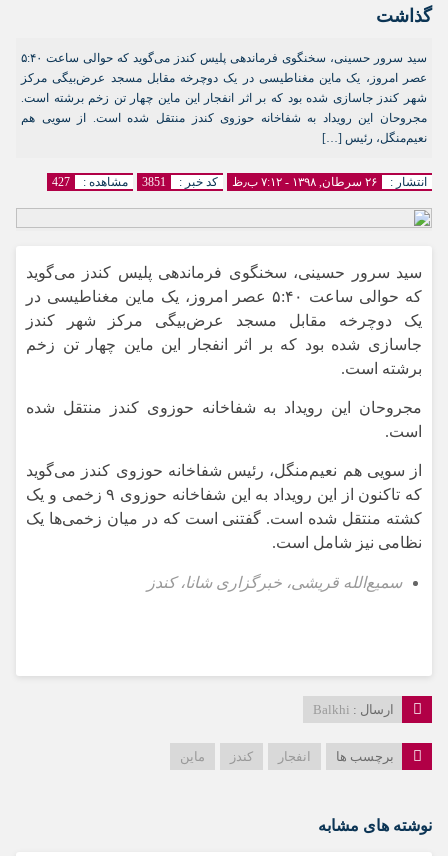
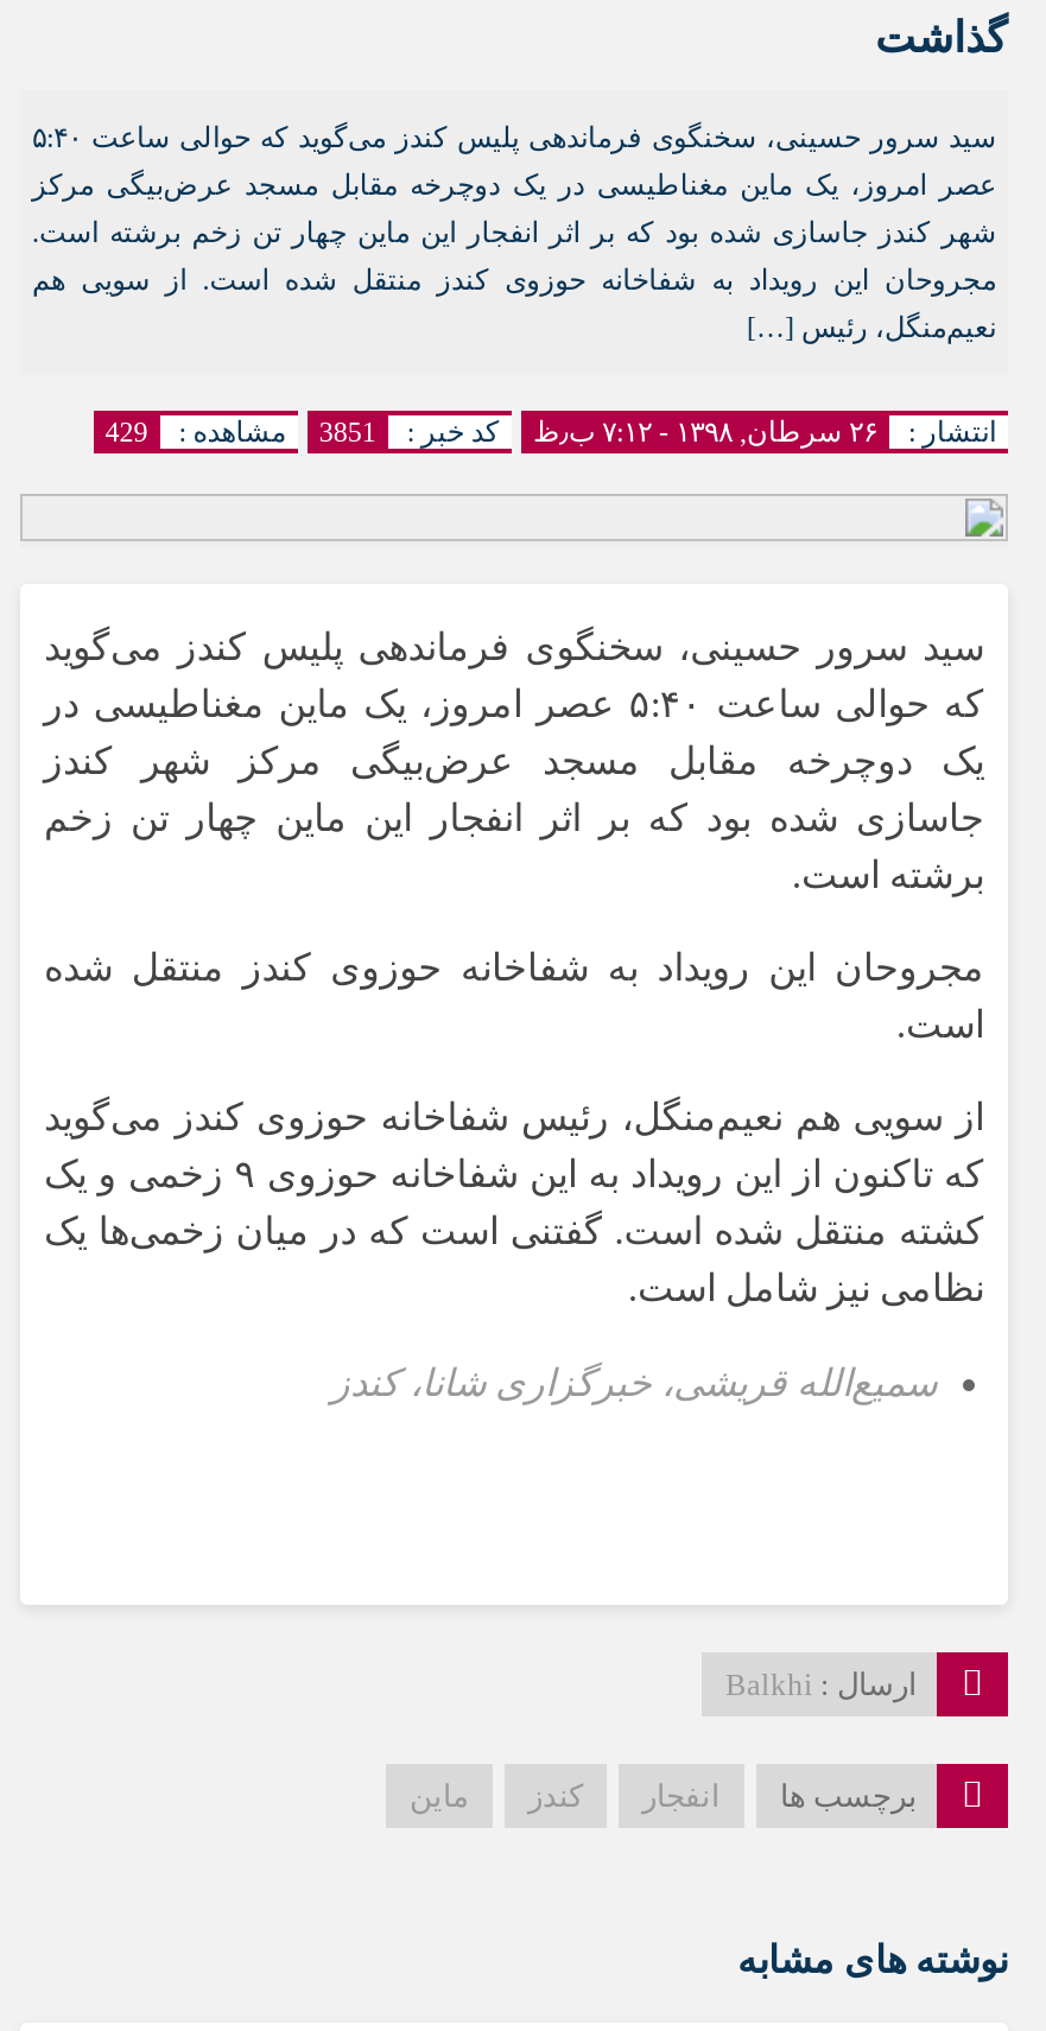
- کد خبر : 3851 مشاهده : 427
+ کد خبر : 3851 مشاهده : 429
